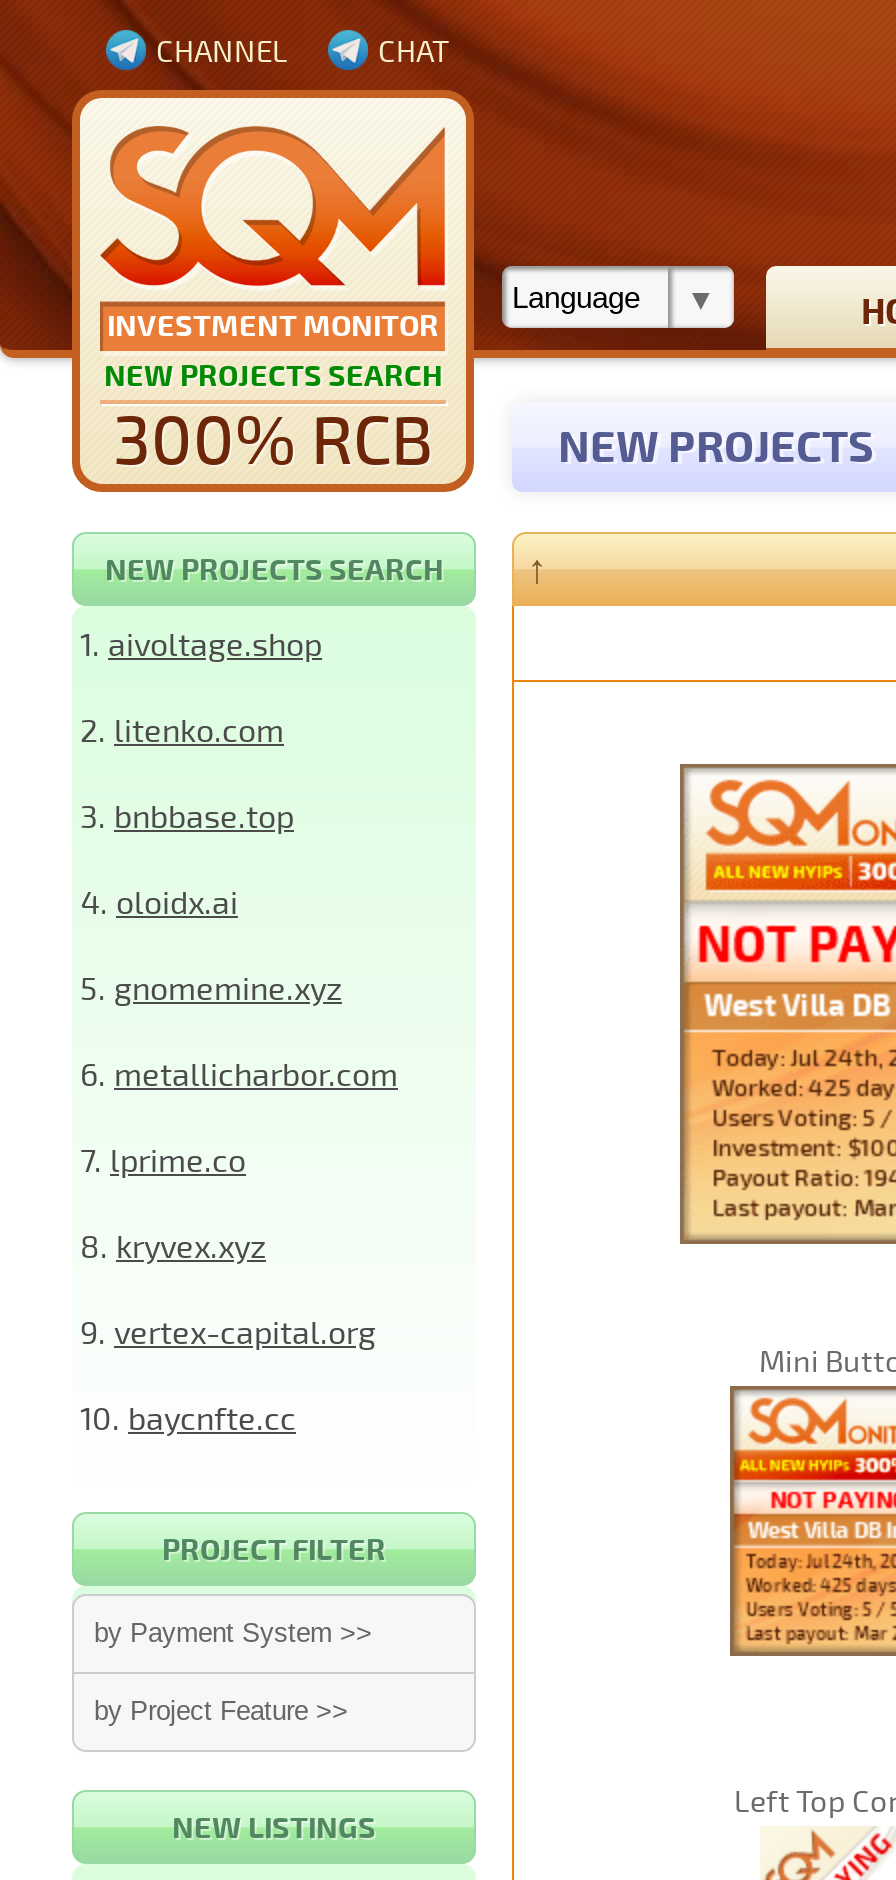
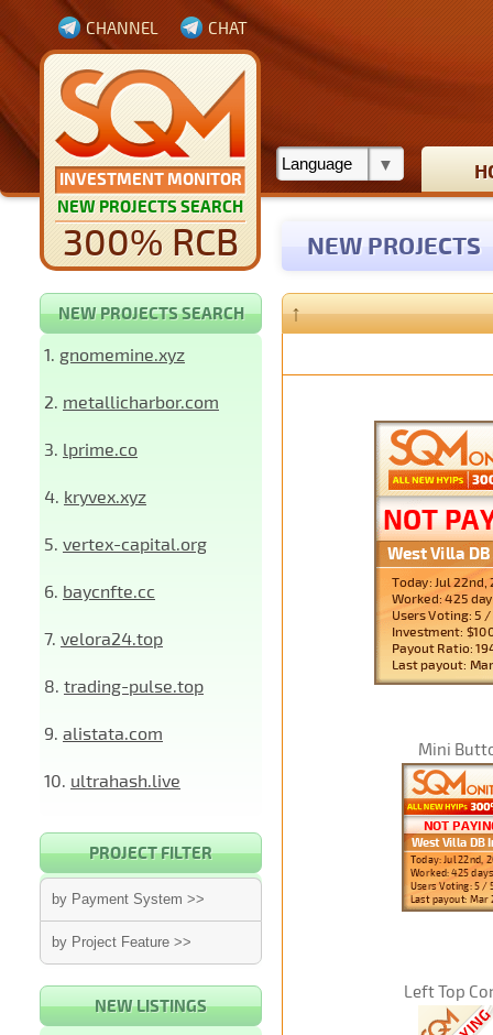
- 1. aivoltage.shop
+ 1. gnomemine.xyz

- 2. litenko.com
+ 2. metallicharbor.com

- 3. bnbbase.top
+ 3. lprime.co

- 4. oloidx.ai
+ 4. kryvex.xyz

- 5. gnomemine.xyz
+ 5. vertex-capital.org

- 6. metallicharbor.com
+ 6. baycnfte.cc

- 7. lprime.co
+ 7. velora24.top

- 8. kryvex.xyz
+ 8. trading-pulse.top

- 9. vertex-capital.org
+ 9. alistata.com

- 10. baycnfte.cc
+ 10. ultrahash.live
